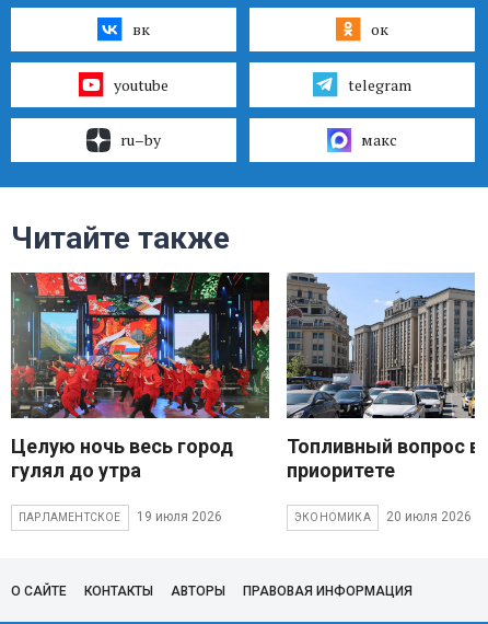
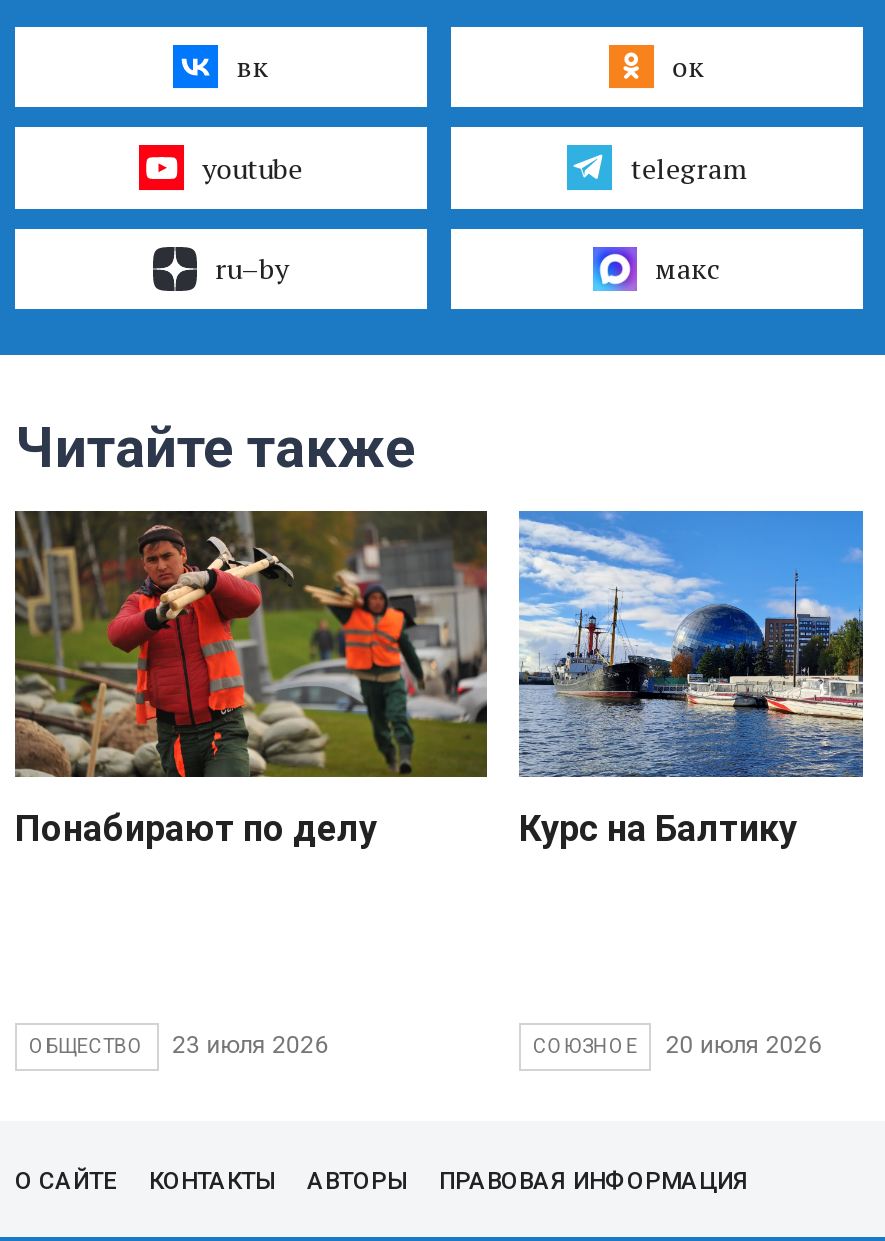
- [image]
- Целую ночь весь город
- гулял до утра
+ [image]
+ Понабирают по делу

- [image]
- Топливный вопрос в
- приоритете
+ [image]
+ Курс на Балтику

- ПАРЛАМЕНТСКОЕ
- 19 июля 2026
+ ОБЩЕСТВО
+ 23 июля 2026

- ЭКОНОМИКА
+ СОЮЗНОЕ
